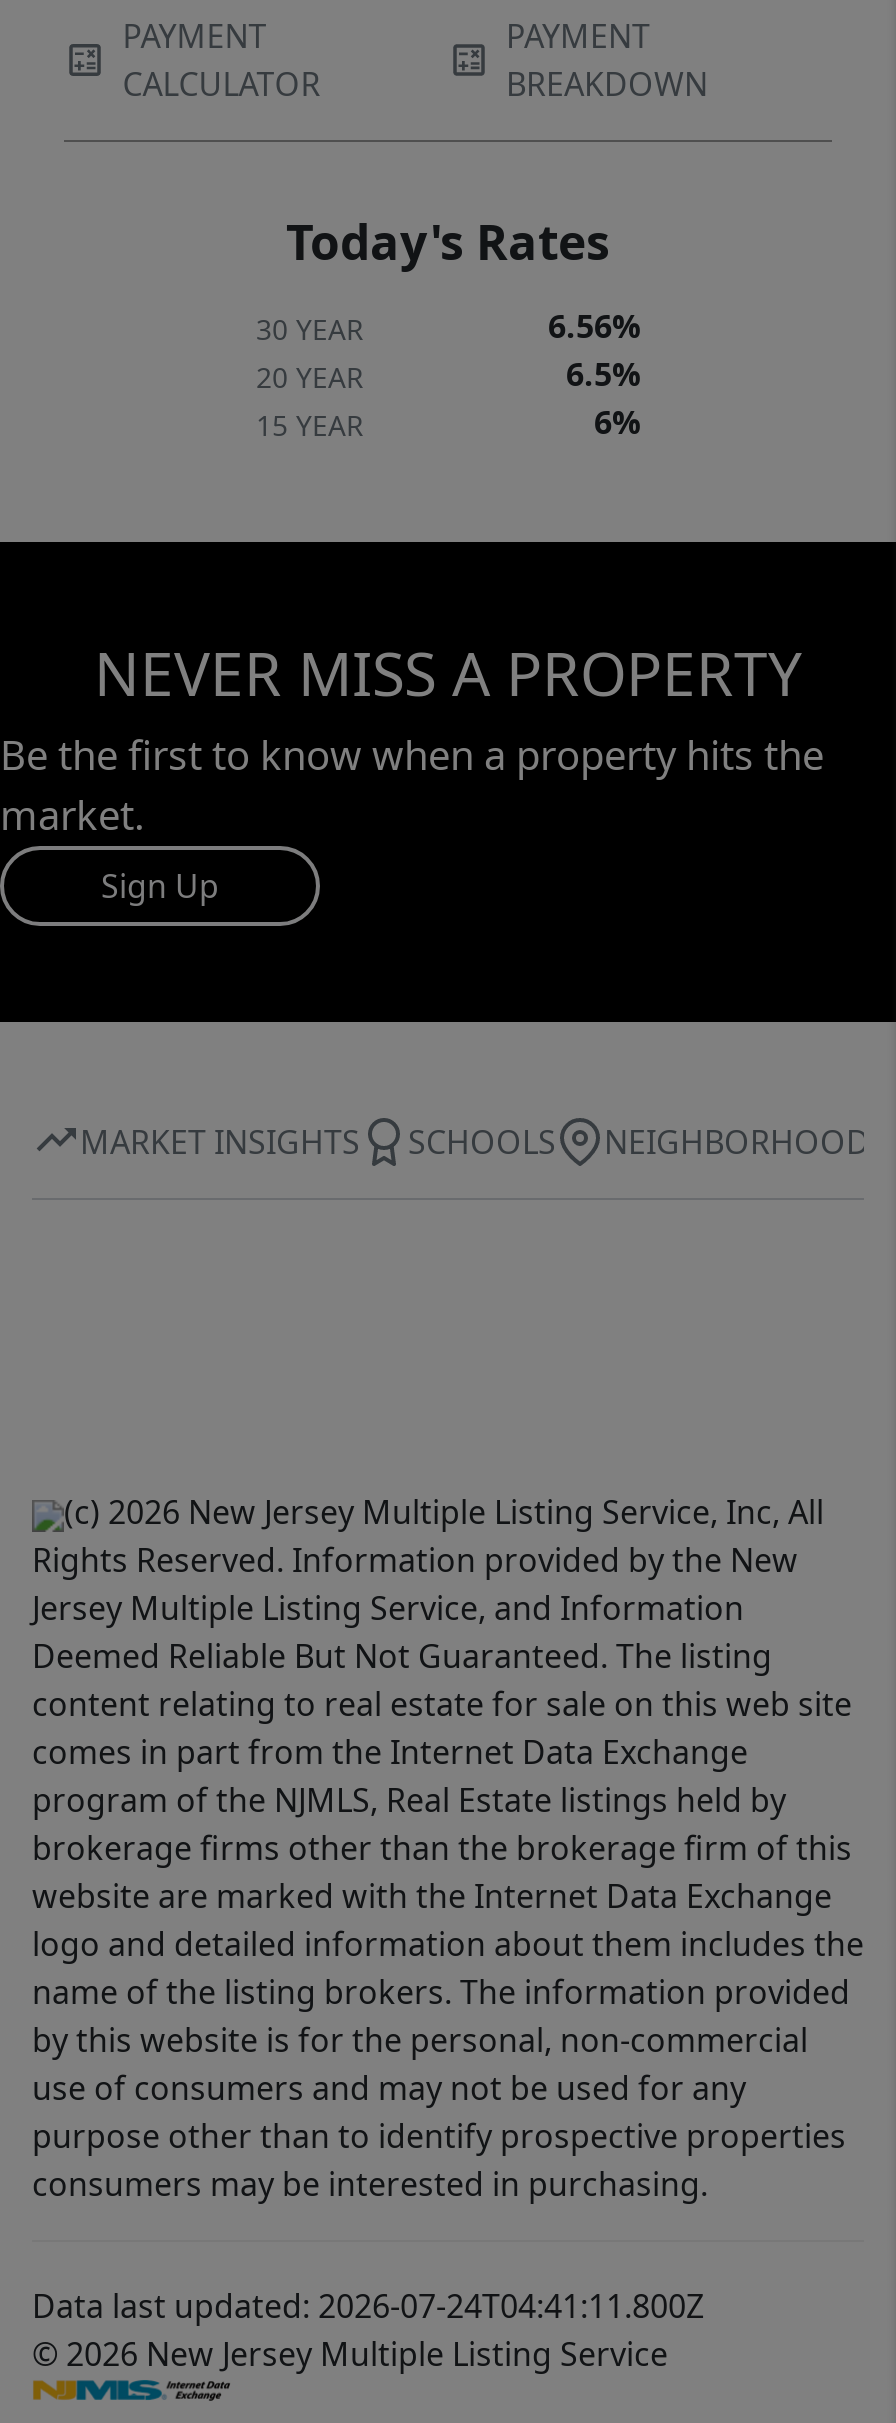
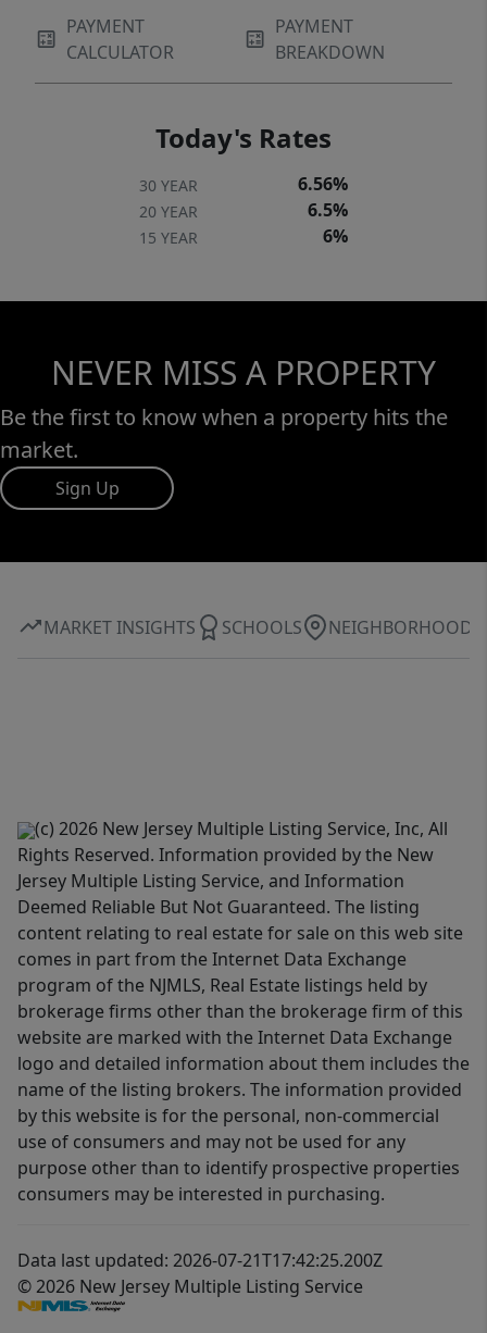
- Data last updated: 2026-07-24T04:41:11.800Z
+ Data last updated: 2026-07-21T17:42:25.200Z
